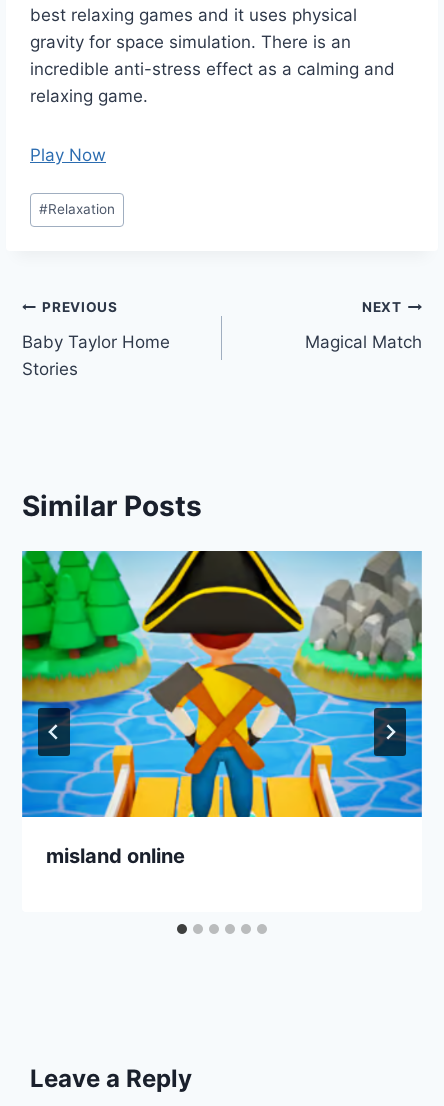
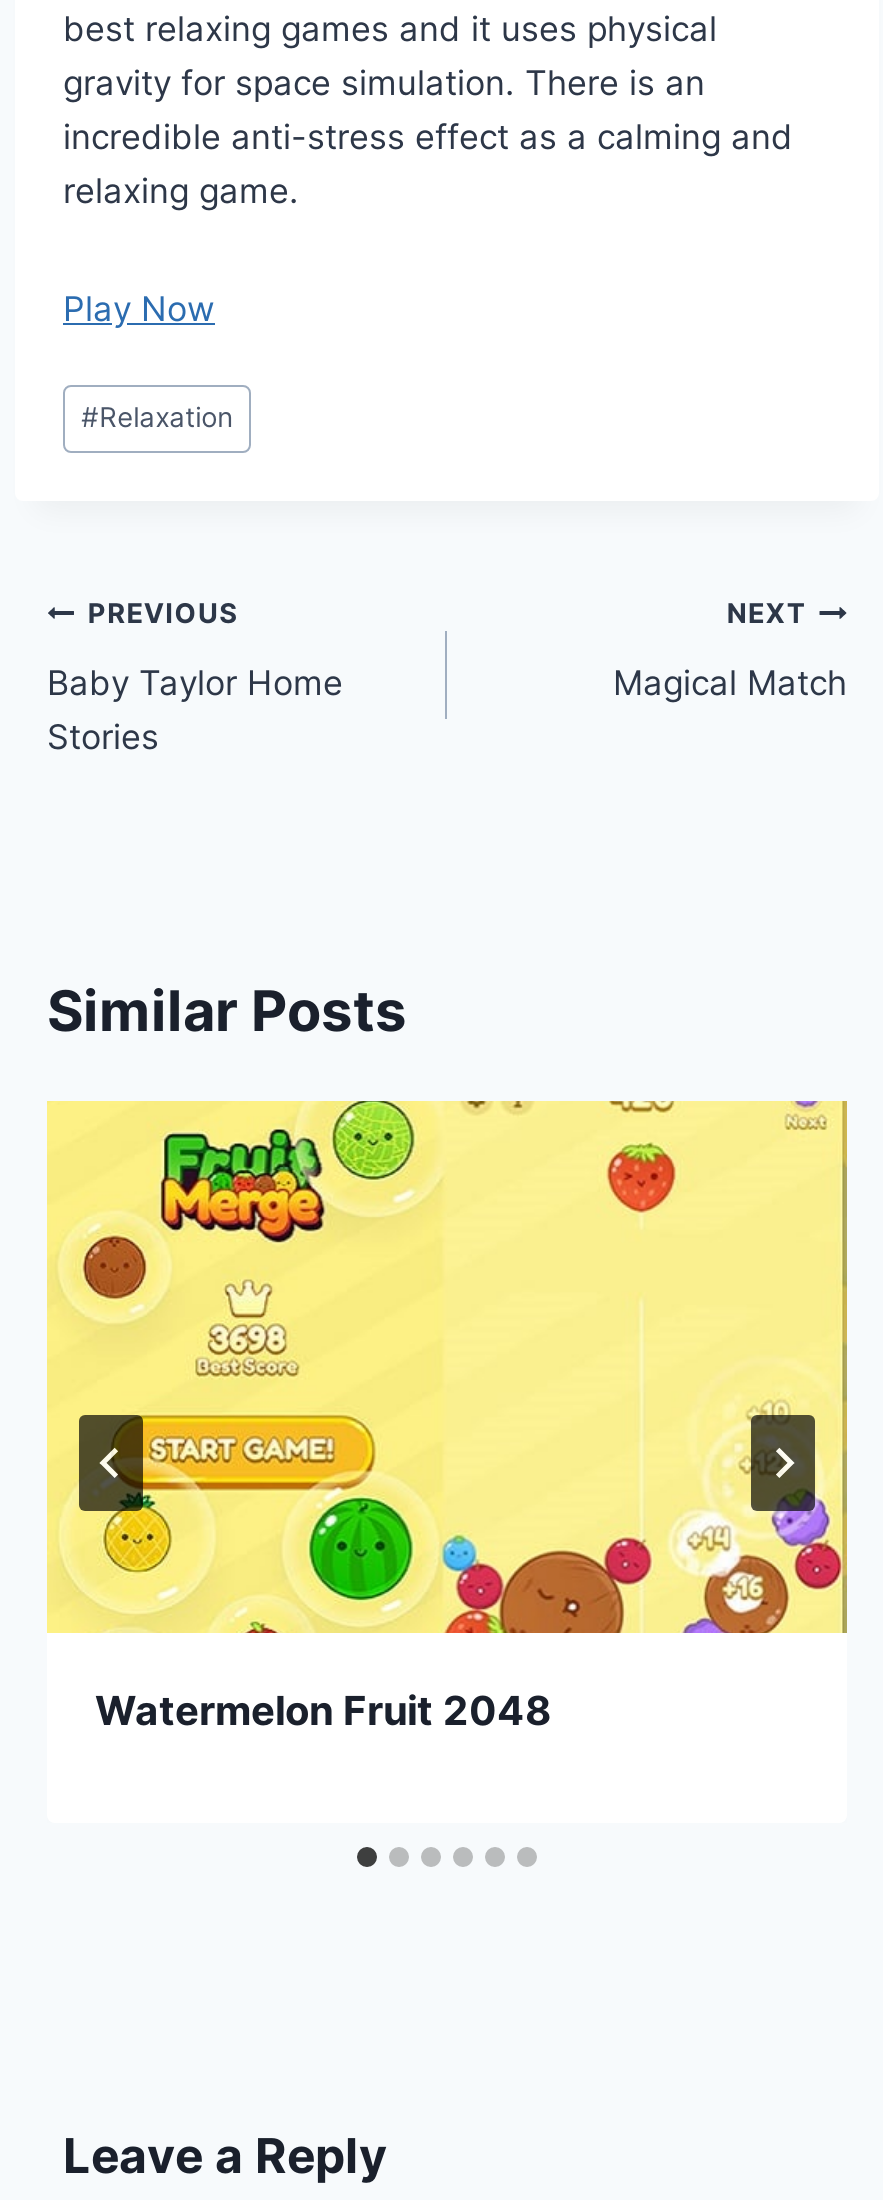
- [image]
- misland online
+ [image]
+ Watermelon Fruit 2048
